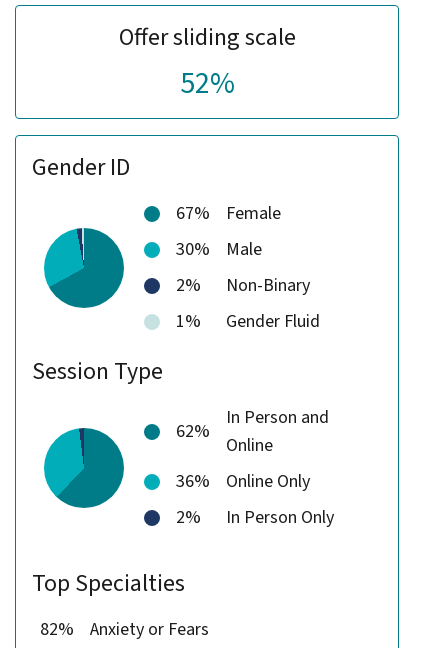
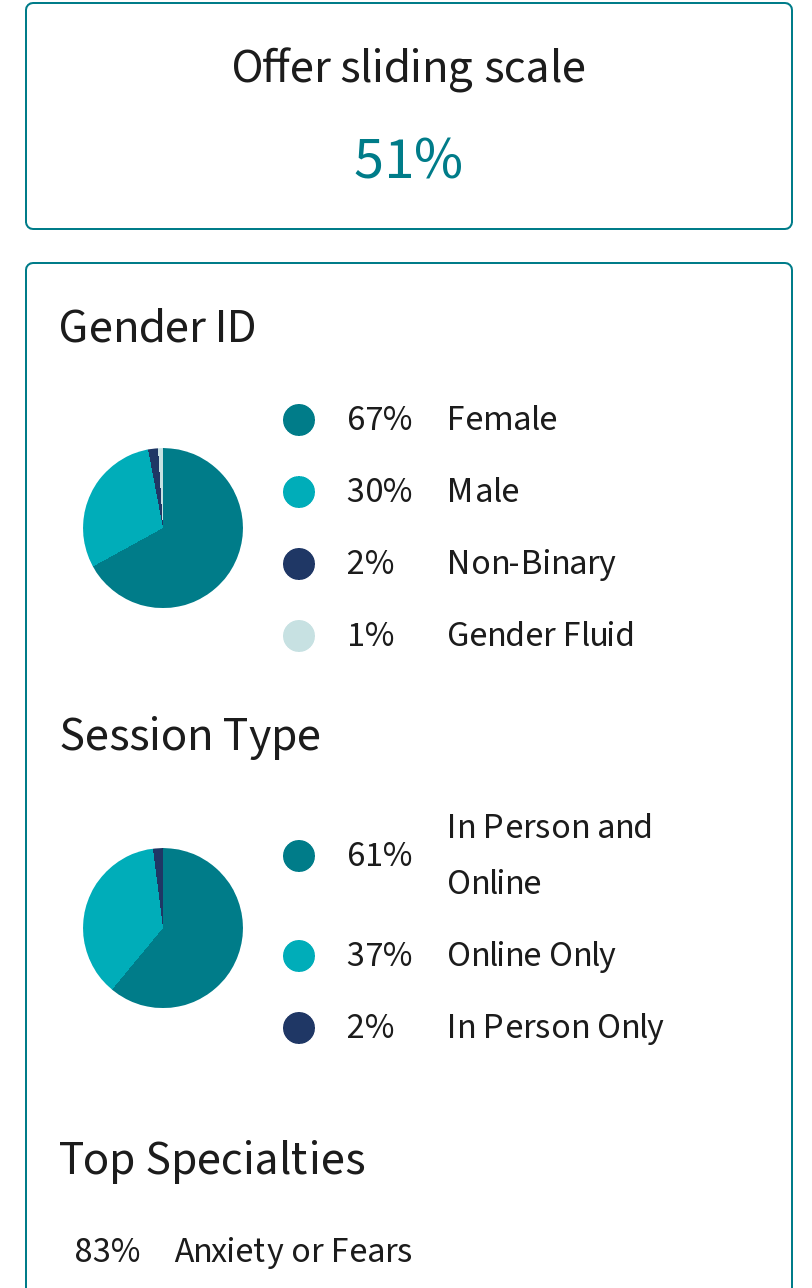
- 52%
+ 51%

- 62%
+ 61%

- 36% Online Only
+ 37% Online Only

- 82% Anxiety or Fears
+ 83% Anxiety or Fears
